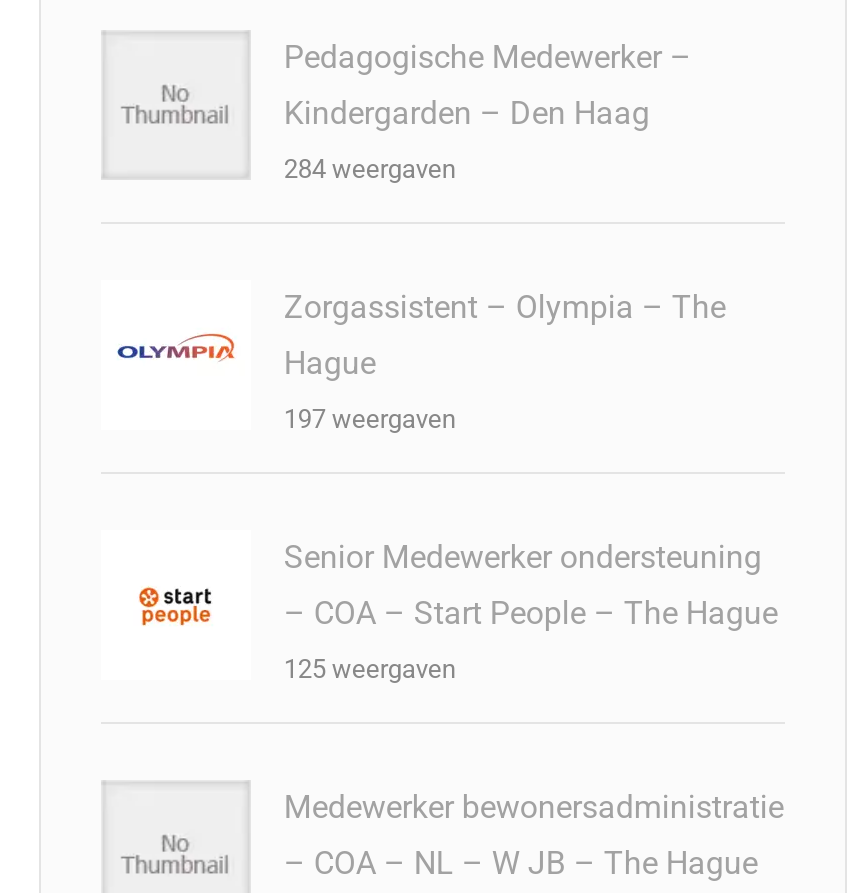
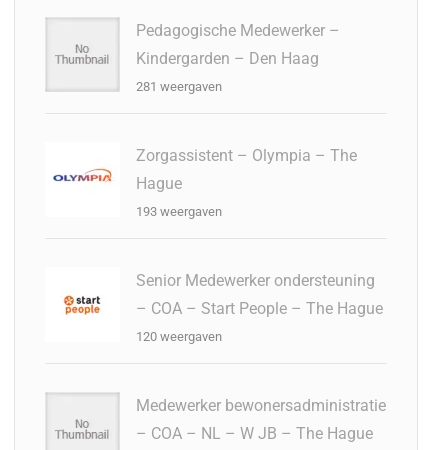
- 284 weergaven
+ 281 weergaven

- 197 weergaven
+ 193 weergaven

- 125 weergaven
+ 120 weergaven
